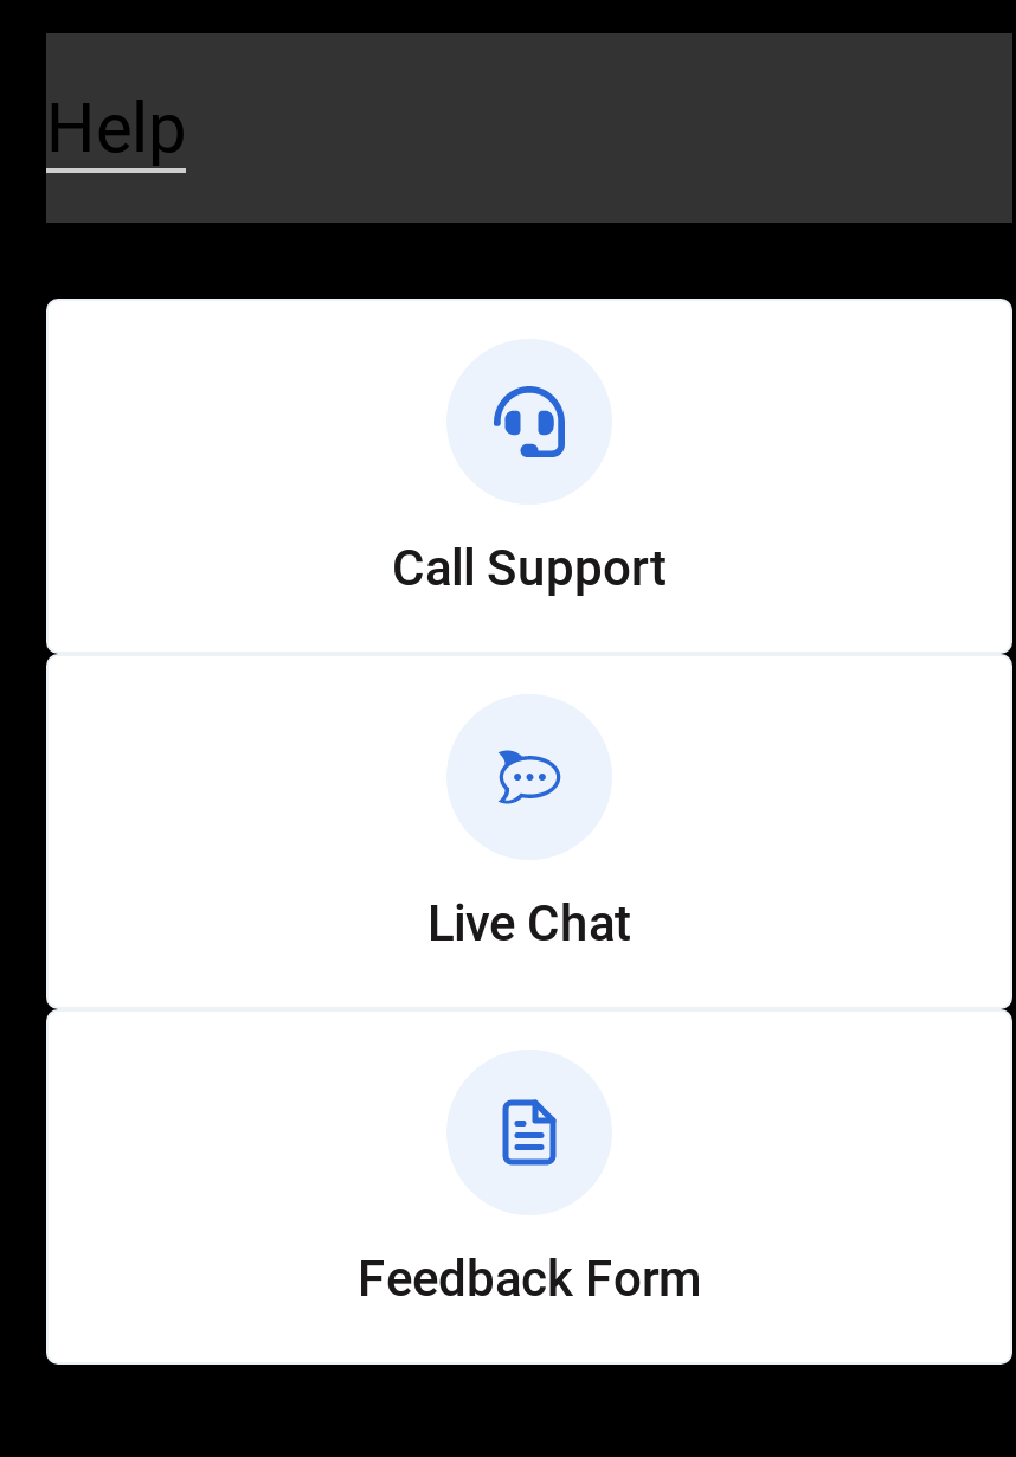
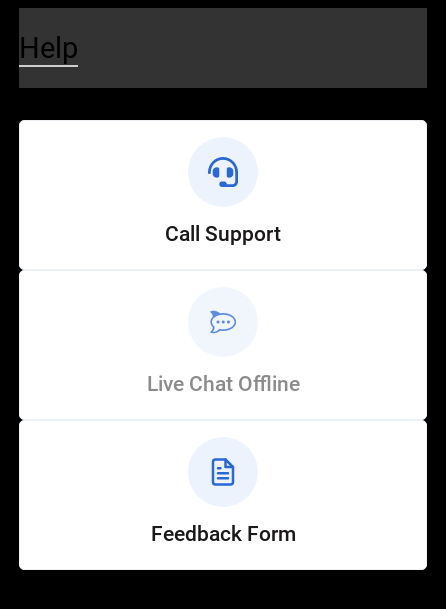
- Live Chat
+ Live Chat Offline
